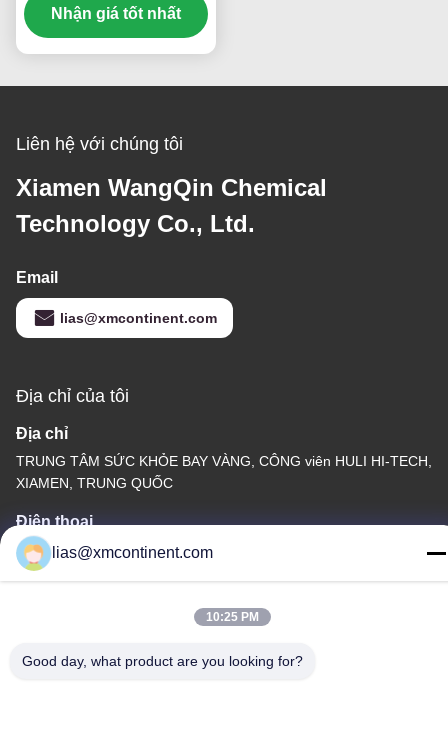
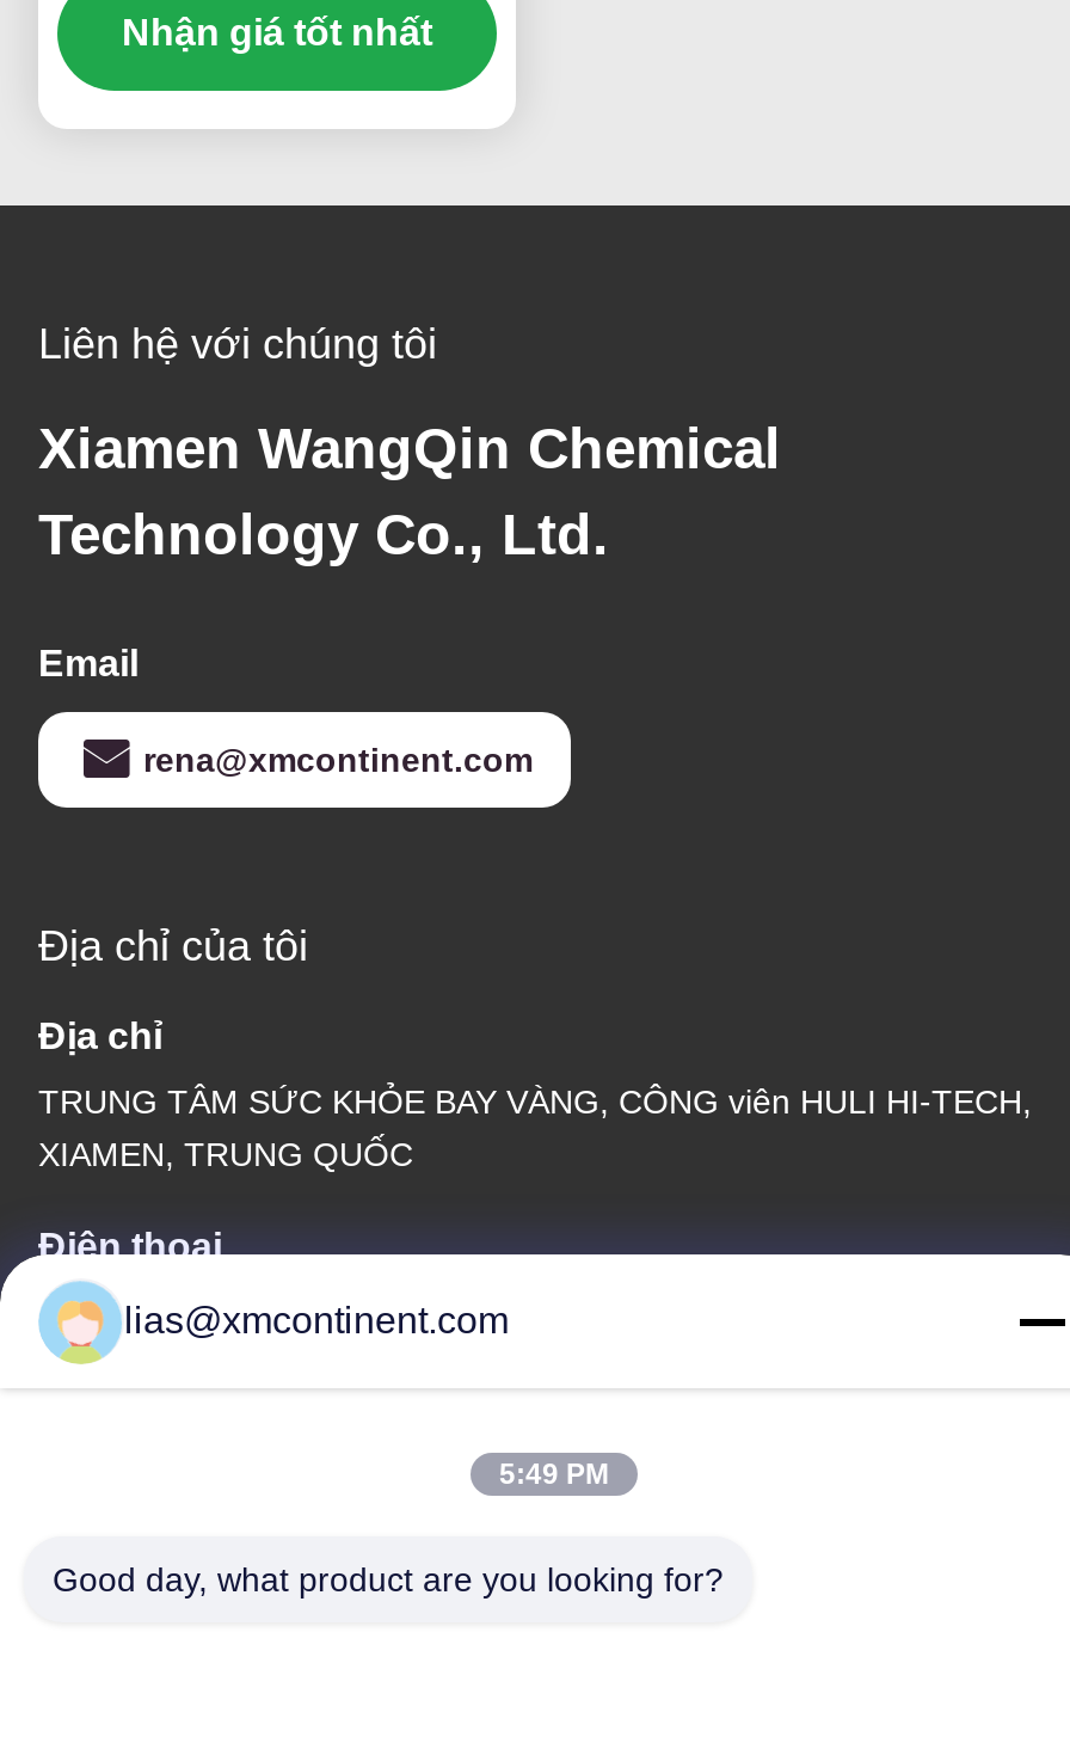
- lias@xmcontinent.com
+ rena@xmcontinent.com

- 10:25 PM
+ 5:49 PM
